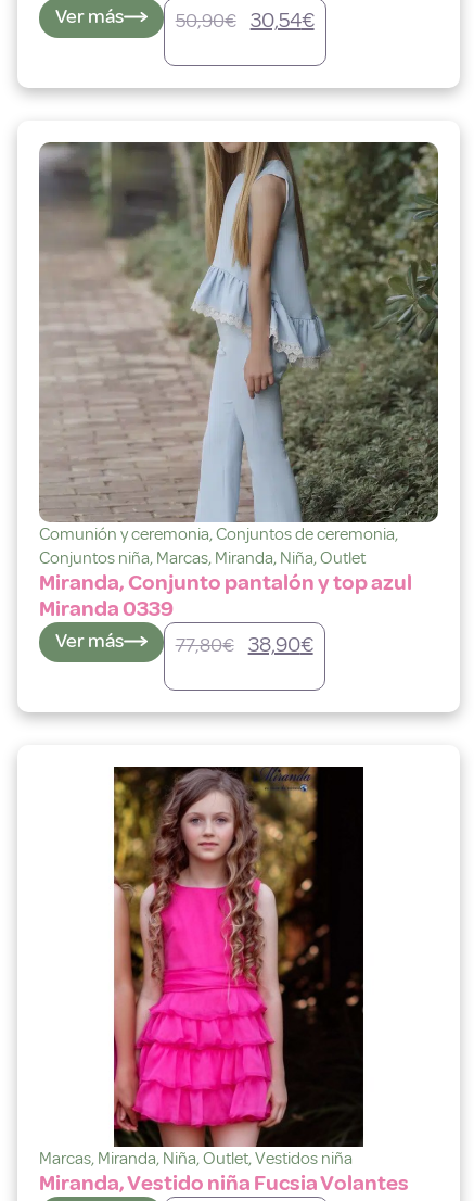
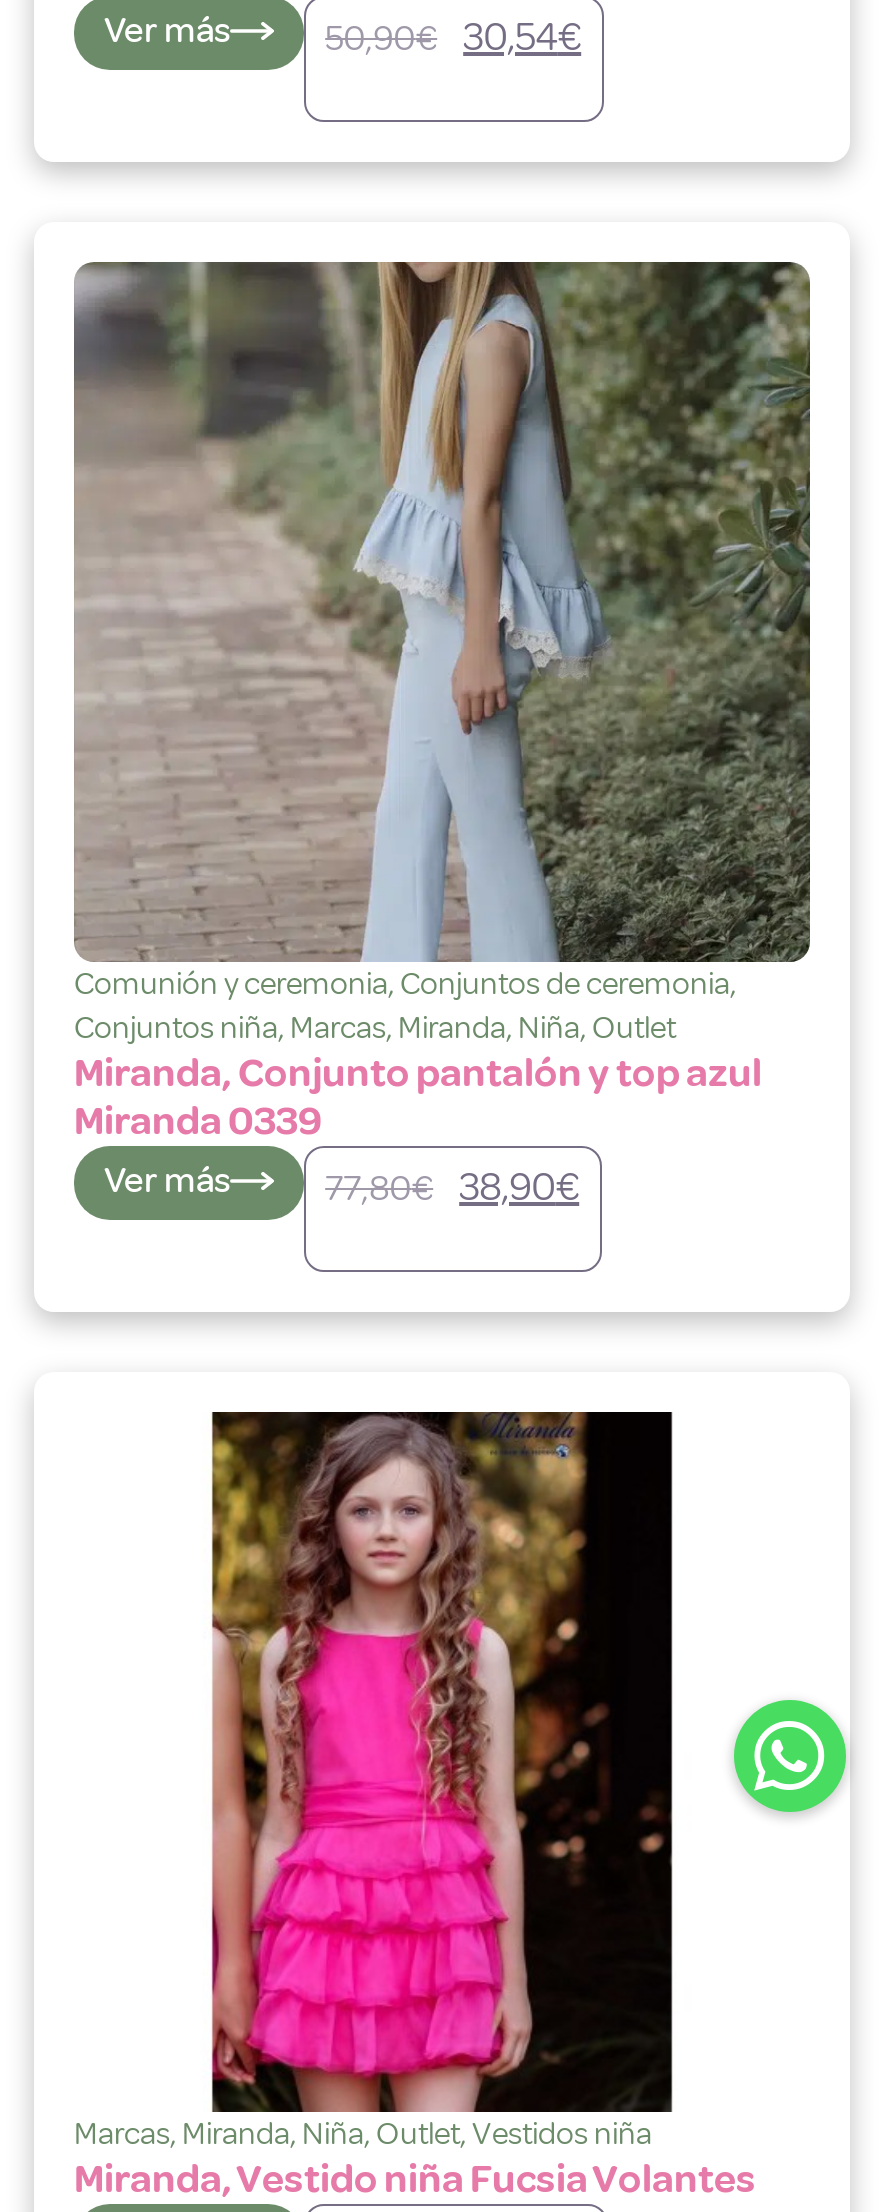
+ [image]
